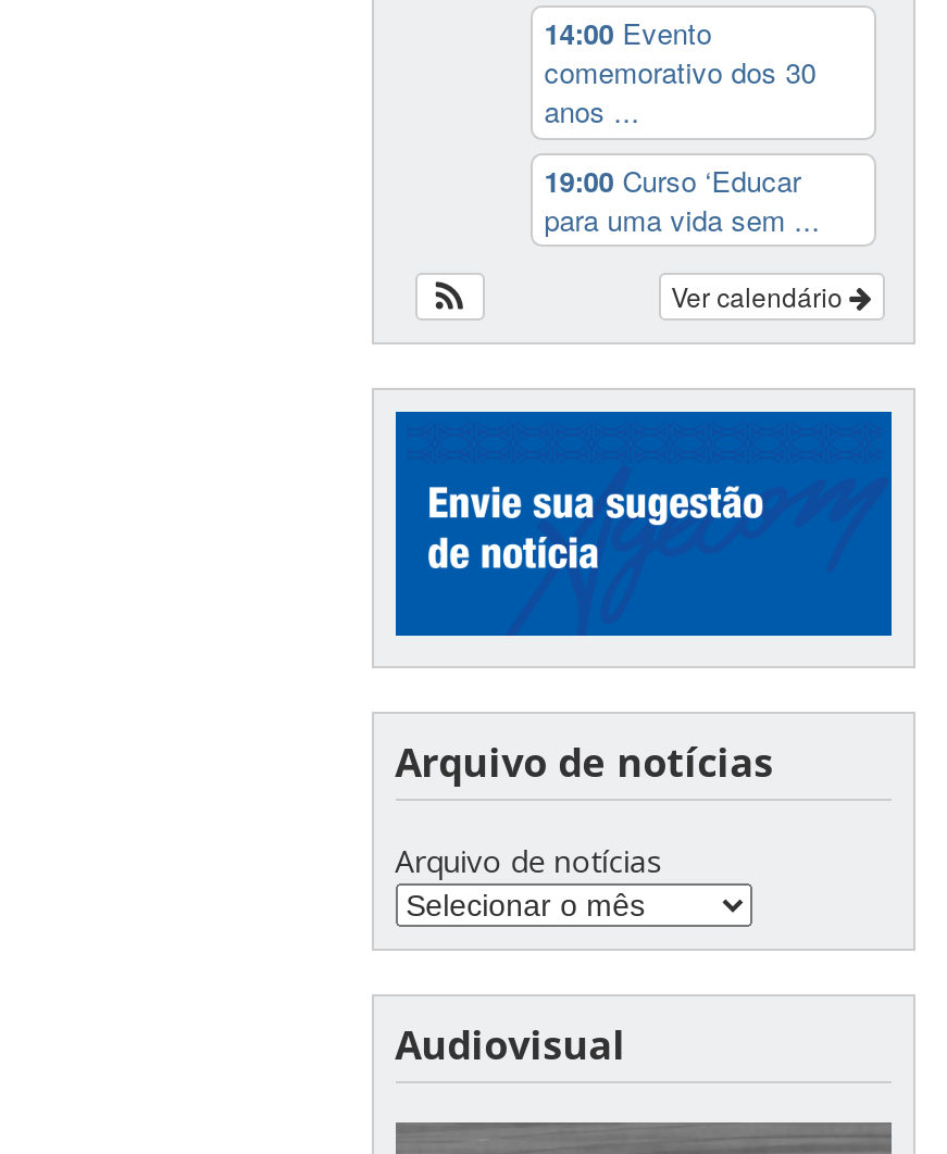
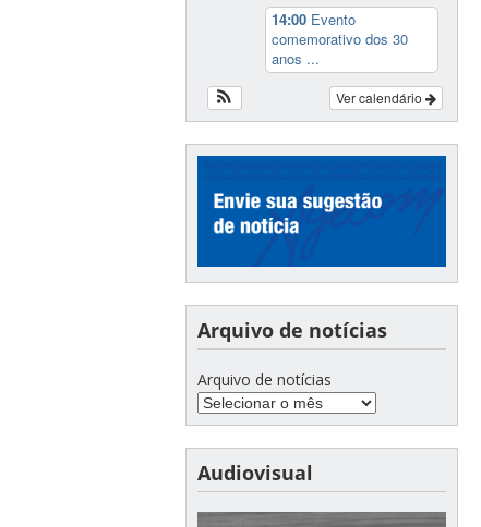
- 19:00 Curso ‘Educar
- para uma vida sem ...
